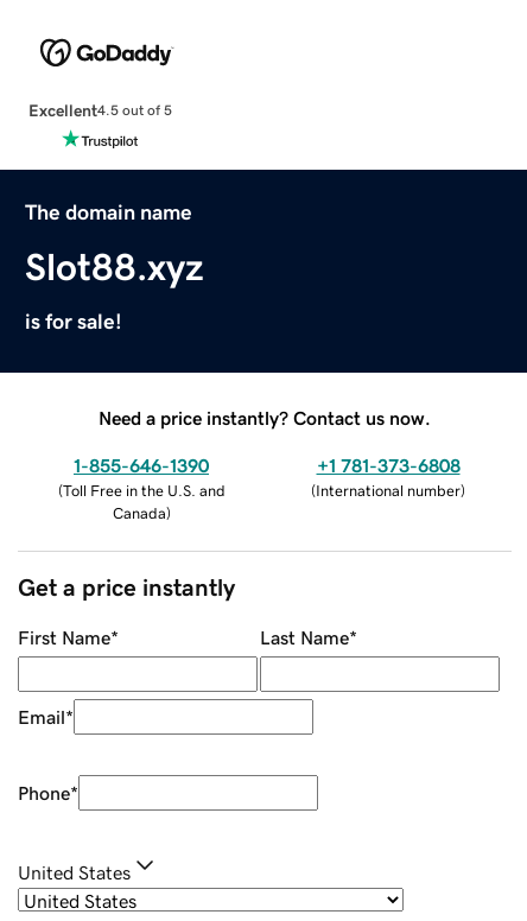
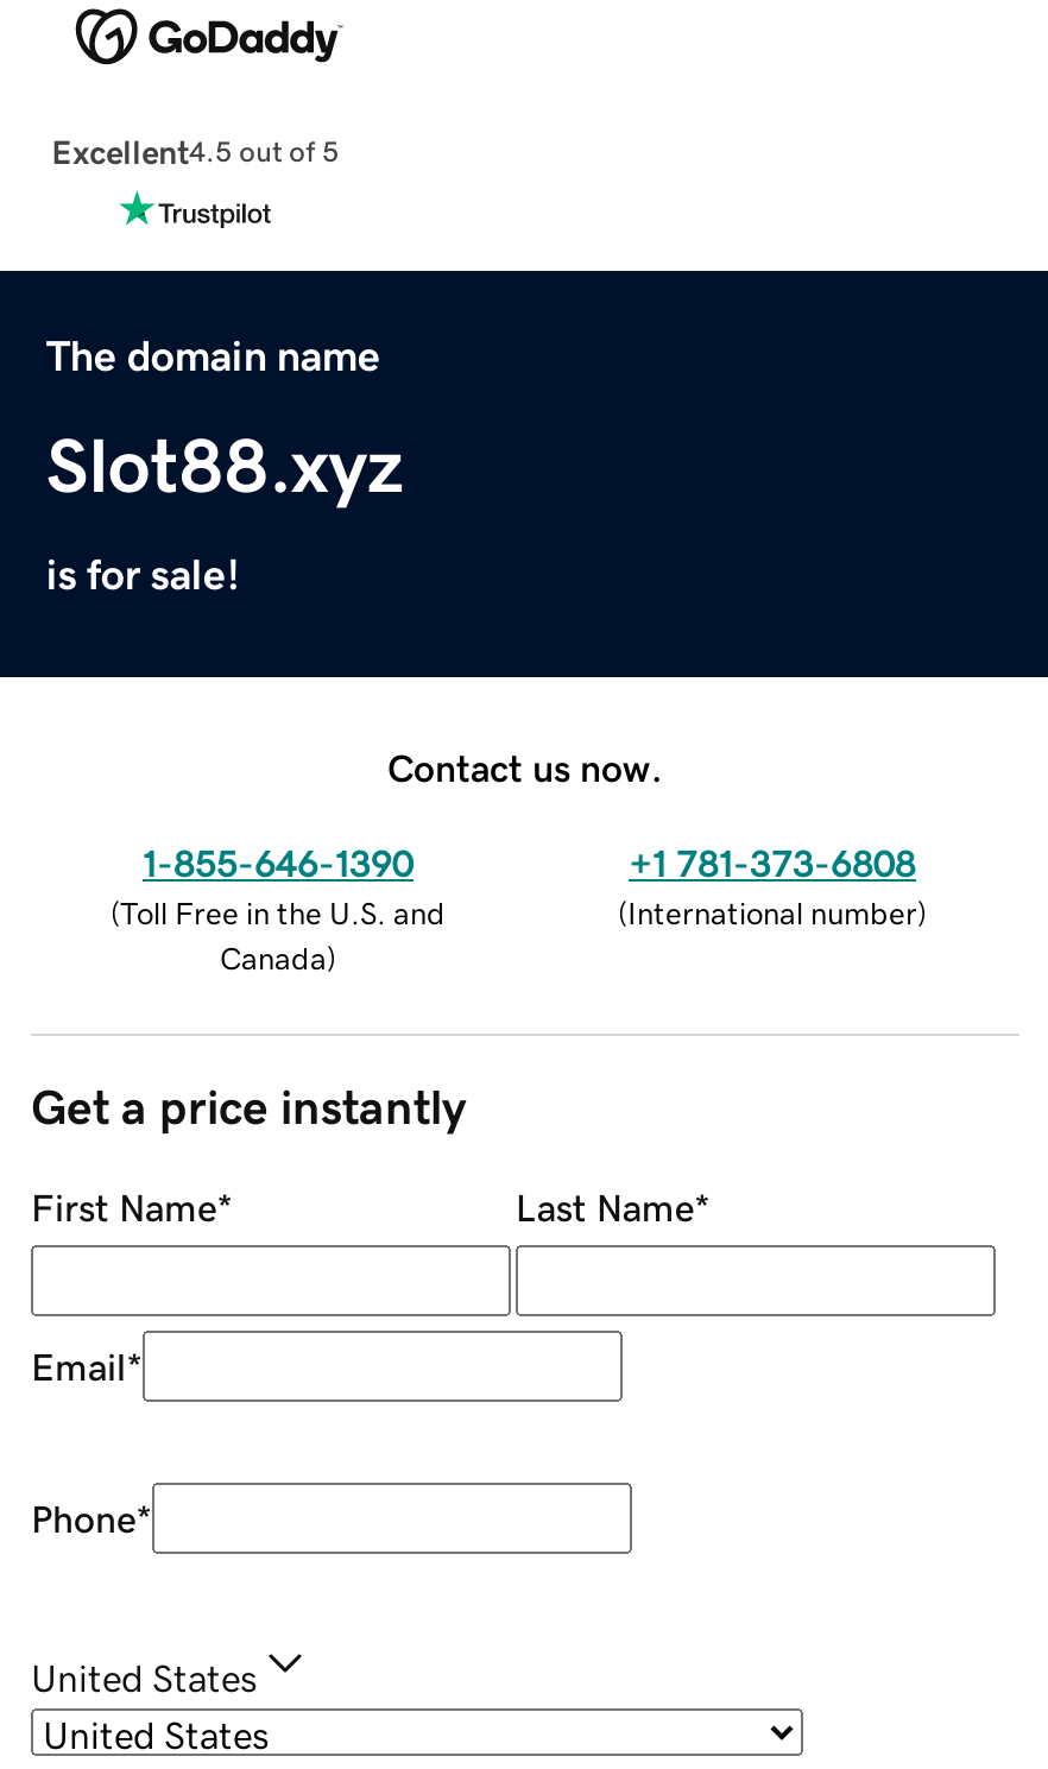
- Need a price instantly? Contact us now.
+ Contact us now.
